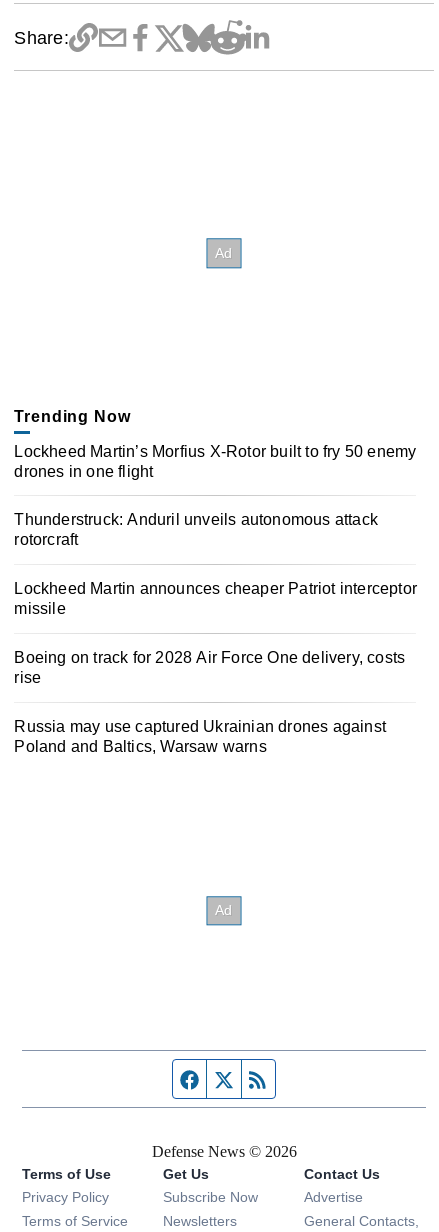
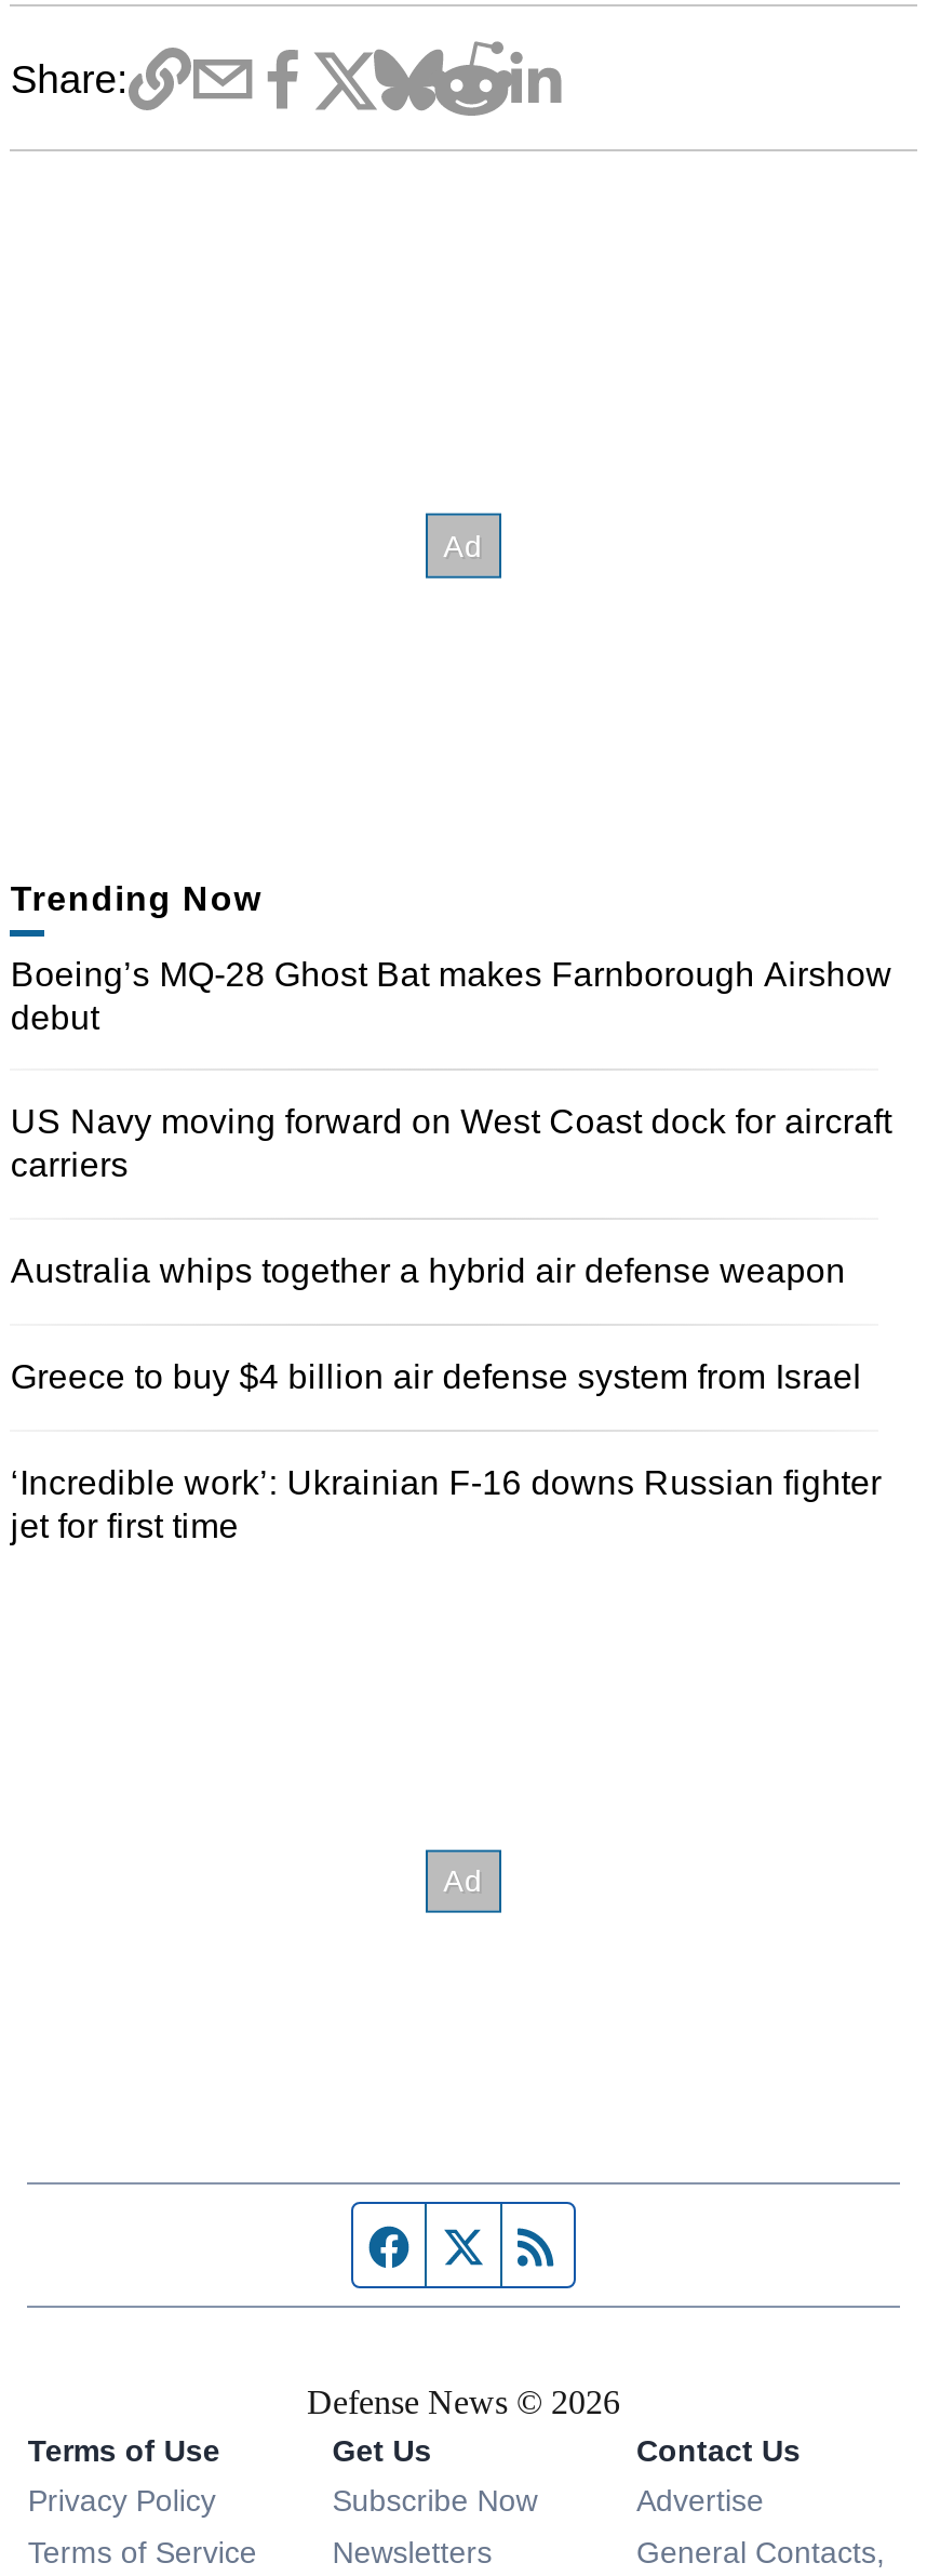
- Lockheed Martin’s Morfius X-Rotor built to fry 50 enemy
- drones in one flight
+ Boeing’s MQ-28 Ghost Bat makes Farnborough Airshow
+ debut

- Thunderstruck: Anduril unveils autonomous attack
- rotorcraft
+ US Navy moving forward on West Coast dock for aircraft
+ carriers

- Lockheed Martin announces cheaper Patriot interceptor
- missile
+ Australia whips together a hybrid air defense weapon

- Boeing on track for 2028 Air Force One delivery, costs
- rise
+ Greece to buy $4 billion air defense system from Israel

- Russia may use captured Ukrainian drones against
- Poland and Baltics, Warsaw warns
+ ‘Incredible work’: Ukrainian F-16 downs Russian fighter
+ jet for first time
